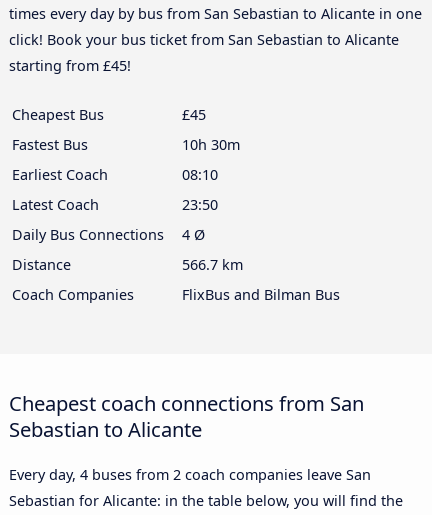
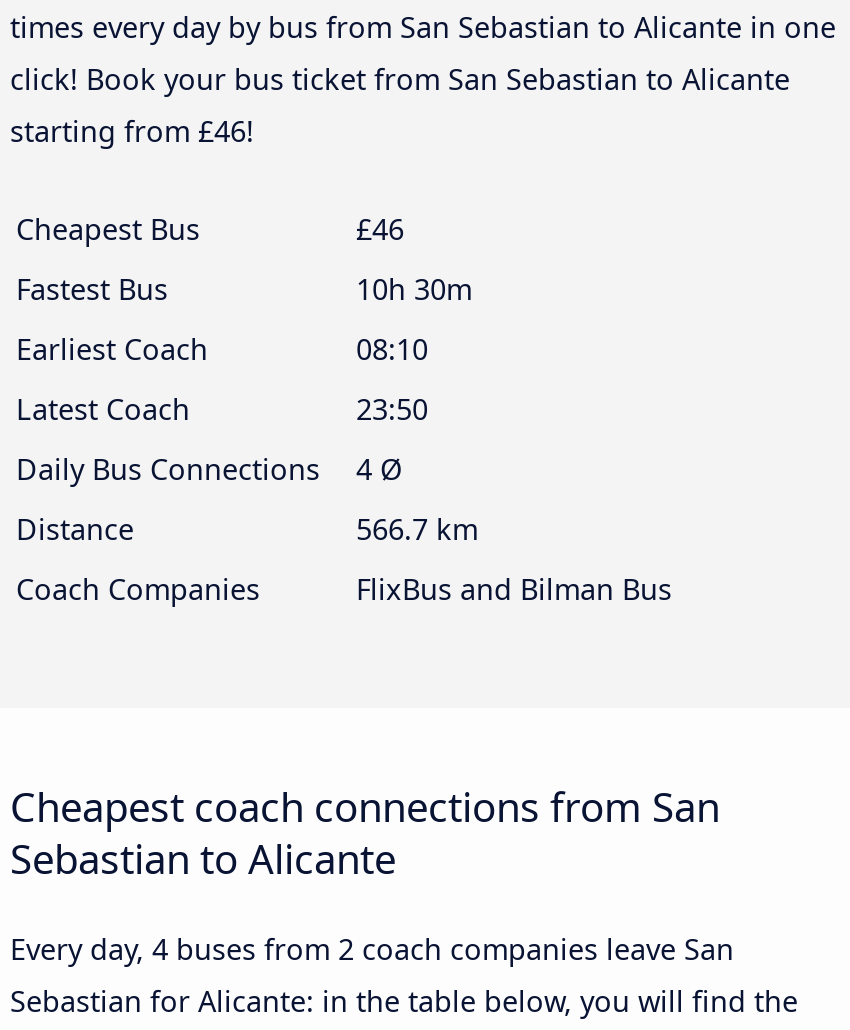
- starting from £45!
+ starting from £46!

- £45
+ £46
